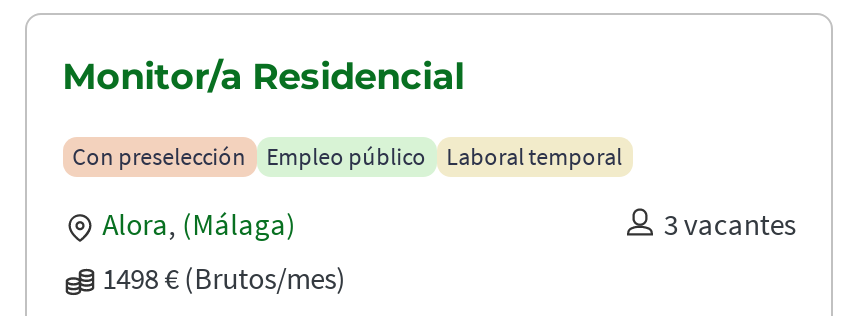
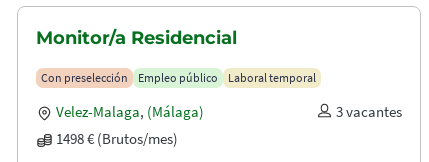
- Alora, (Málaga)
+ Velez-Malaga, (Málaga)
